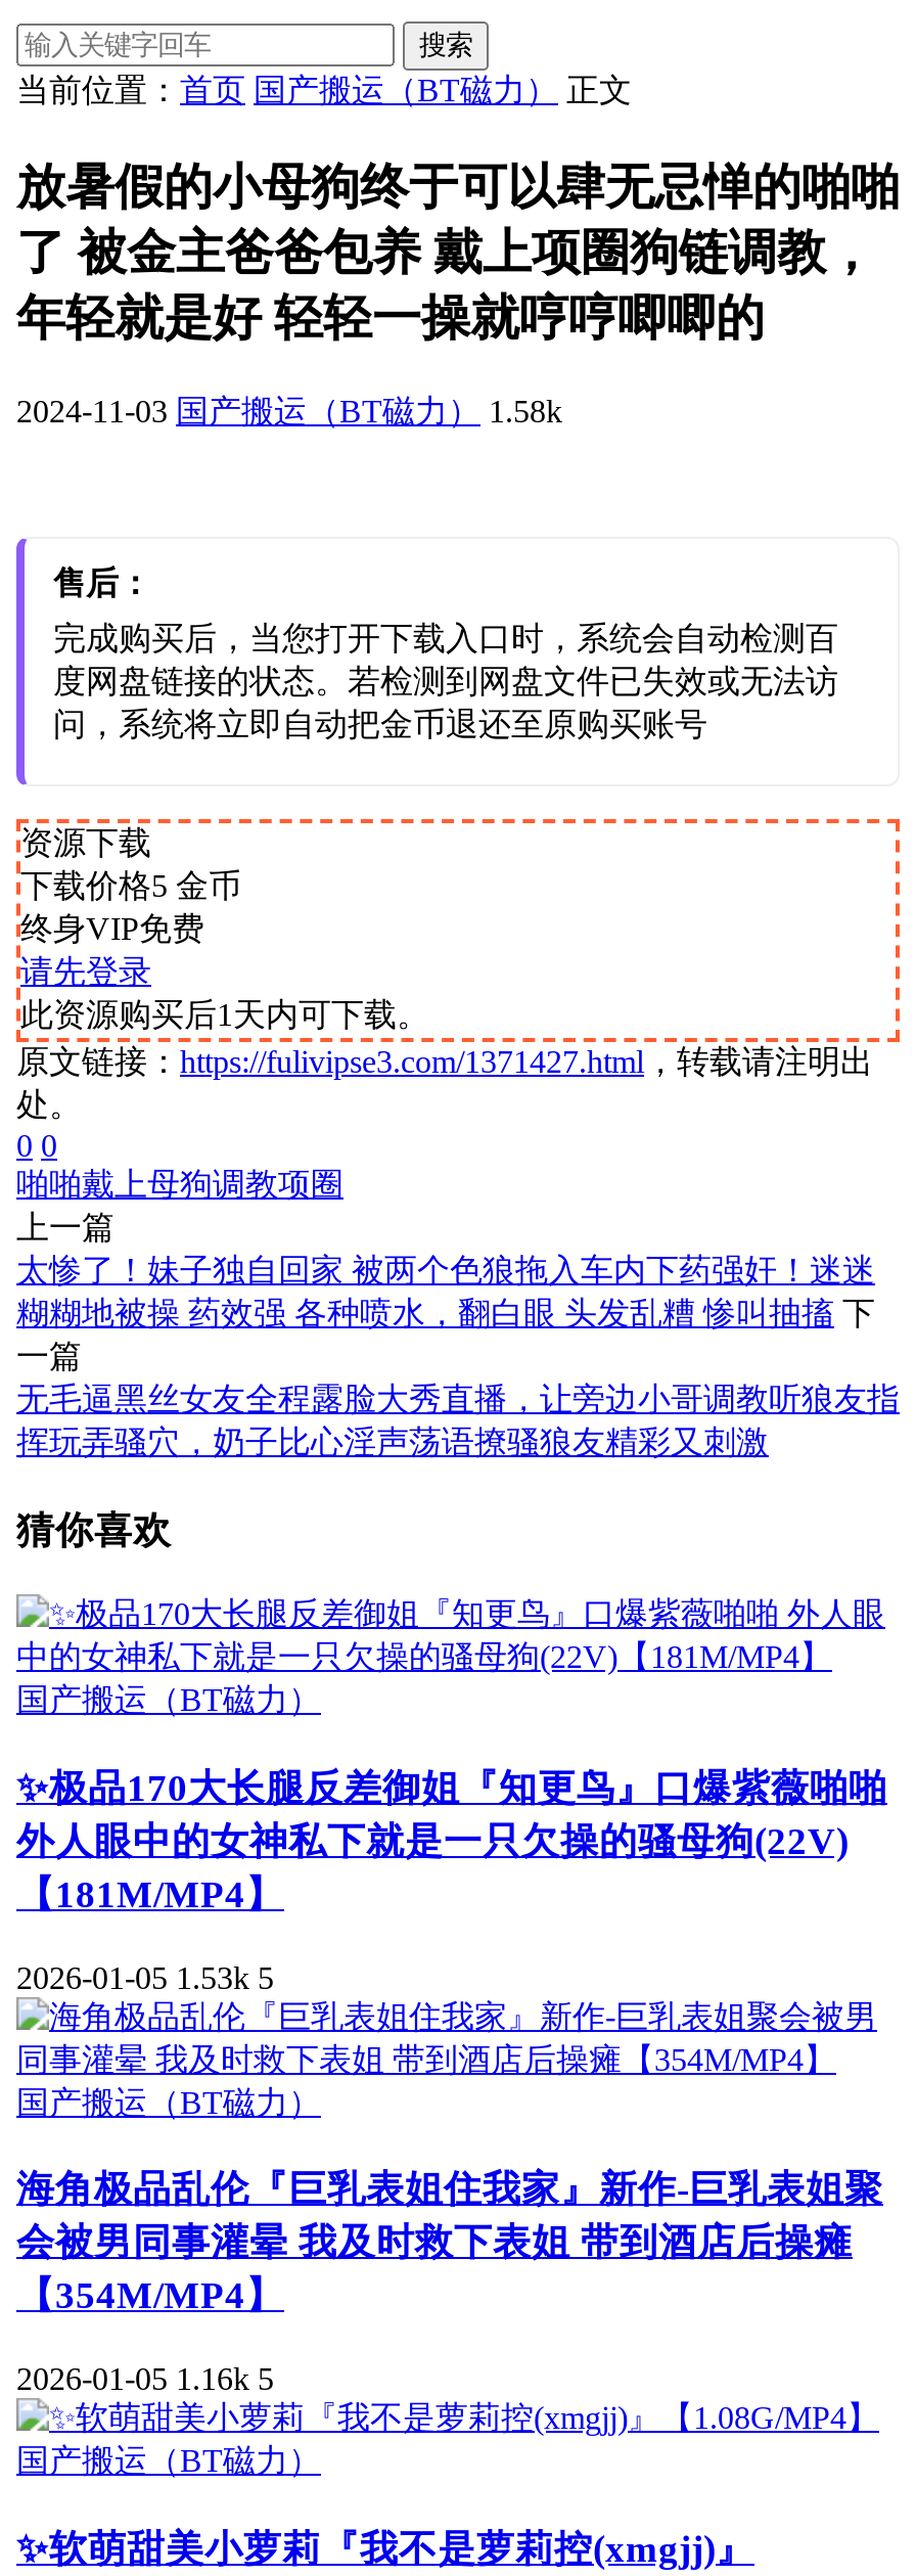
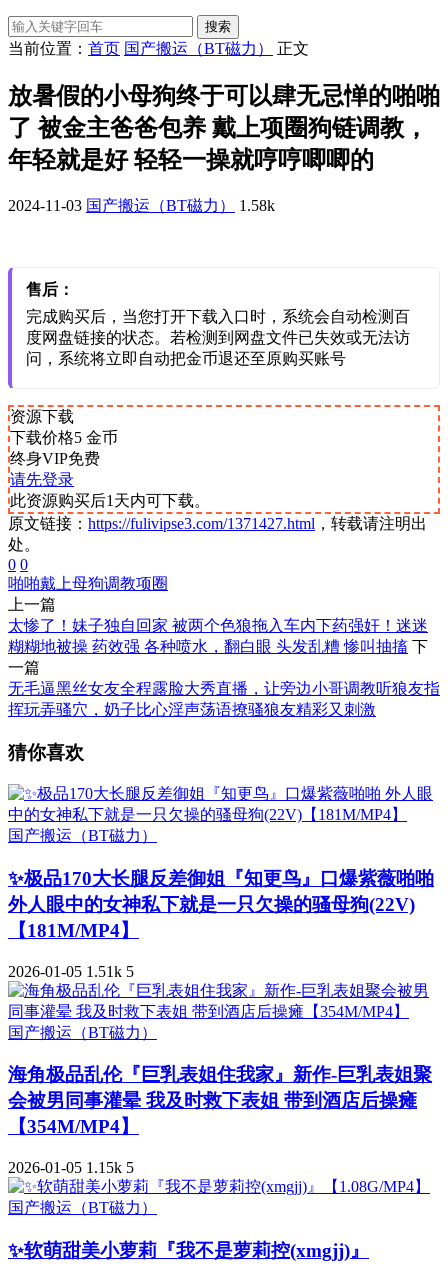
- 2026-01-05 1.53k 5
+ 2026-01-05 1.51k 5

- 2026-01-05 1.16k 5
+ 2026-01-05 1.15k 5
